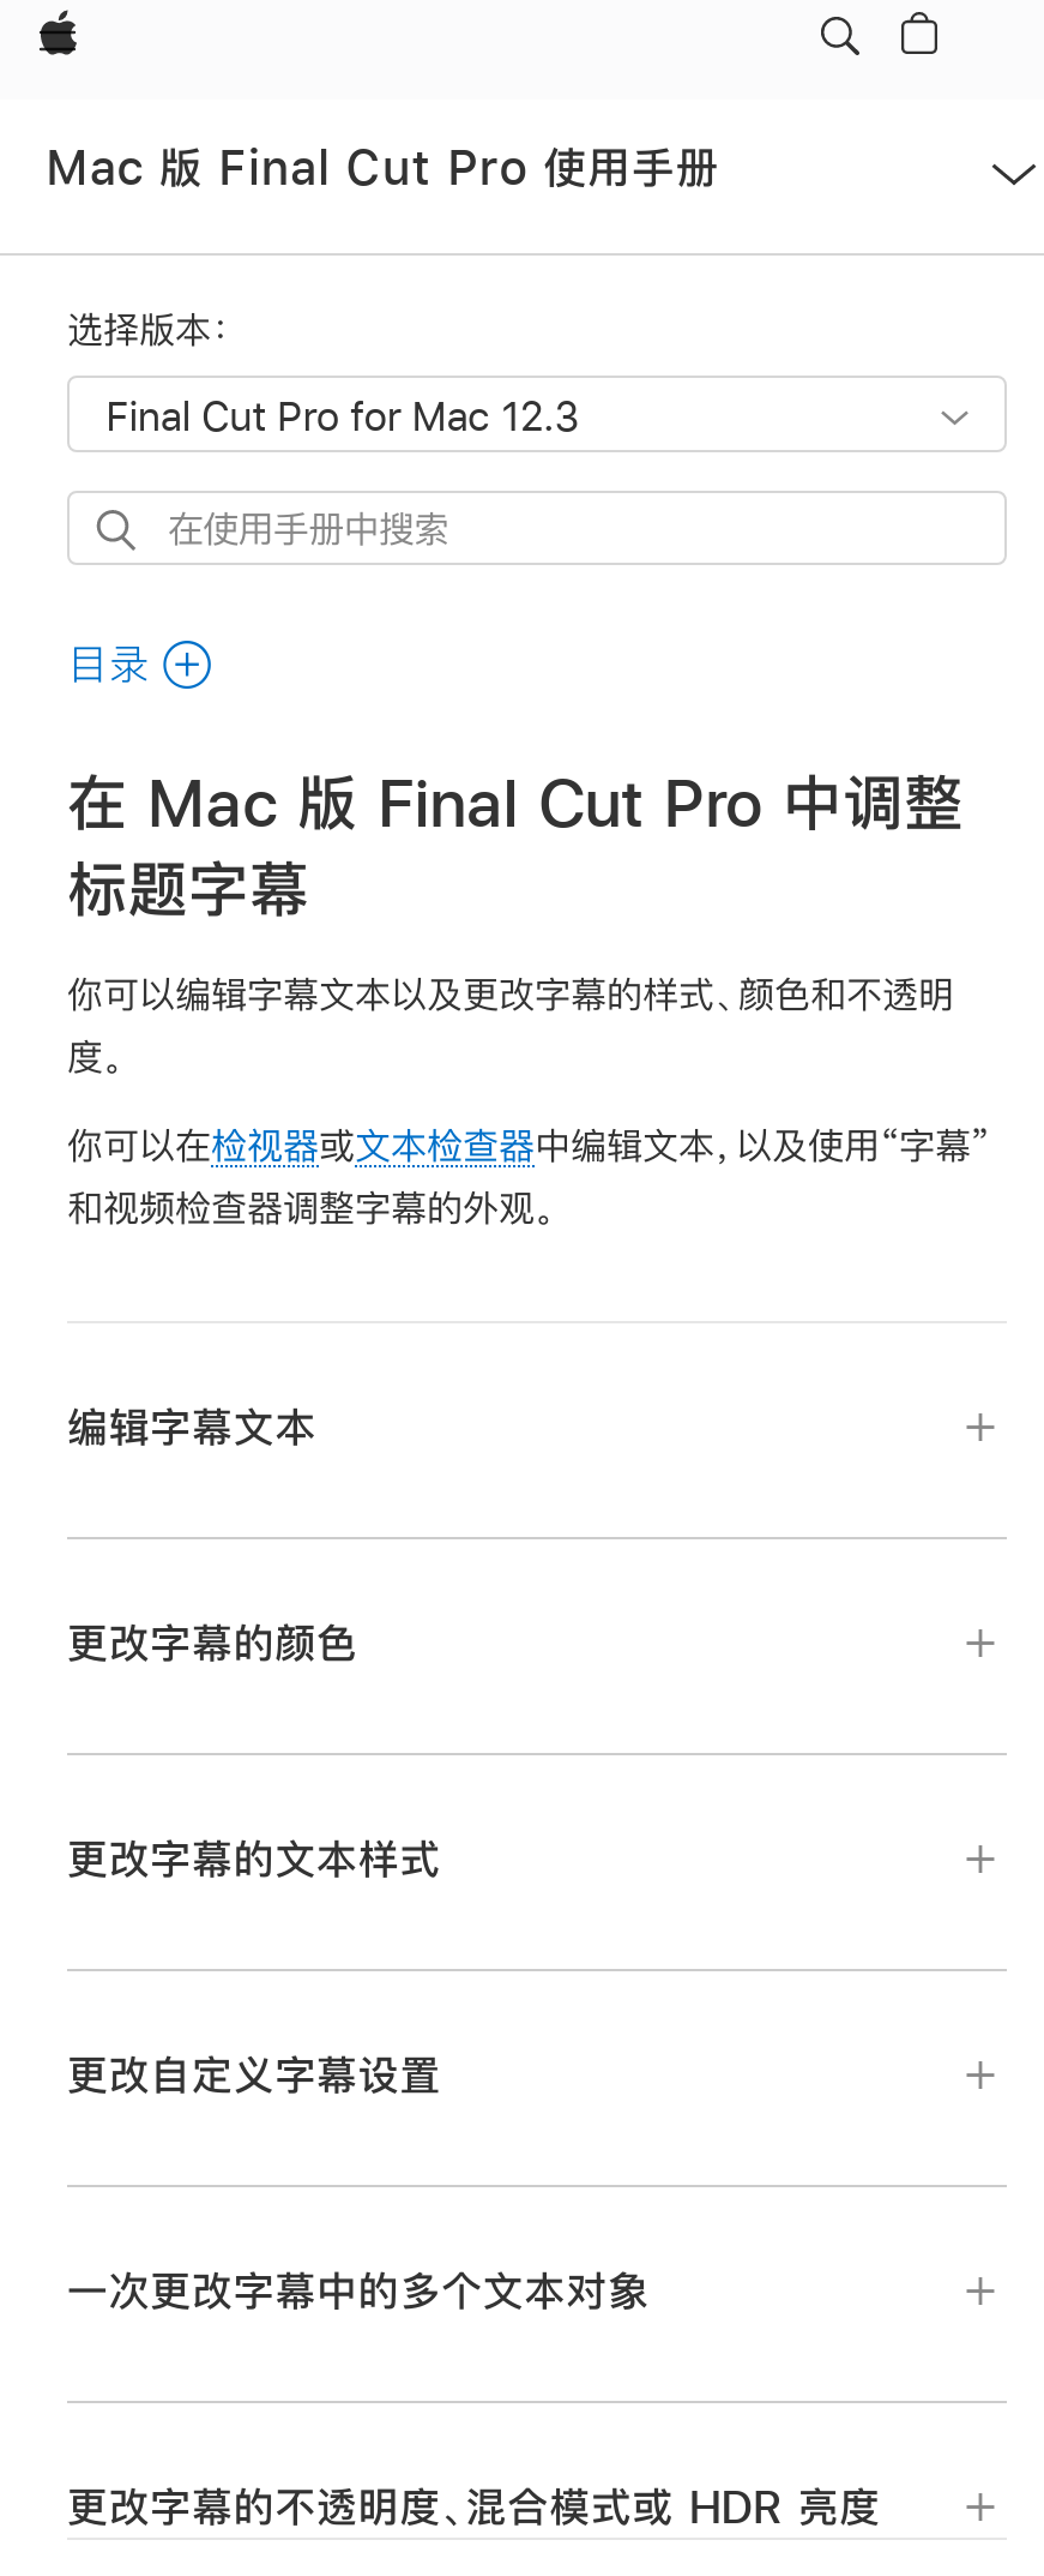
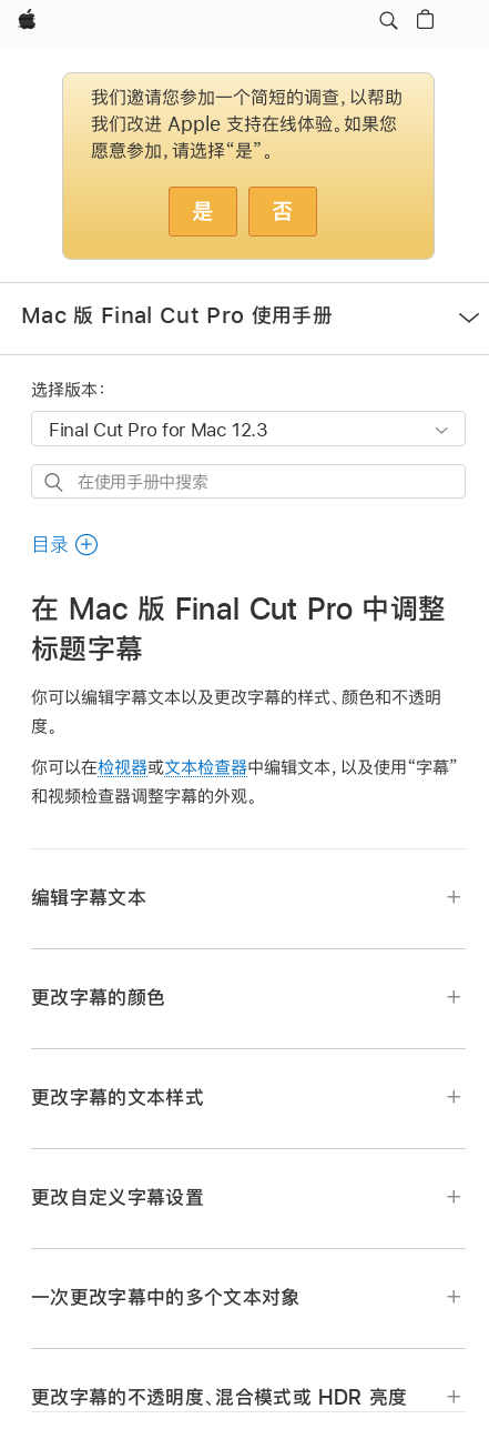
+ [image]
+ 我们邀请您参加一个简短的调查，以帮助
+ 我们改进 Apple 支持在线体验。如果您
+ 愿意参加，请选择“是”。
+ 是
+ 否
